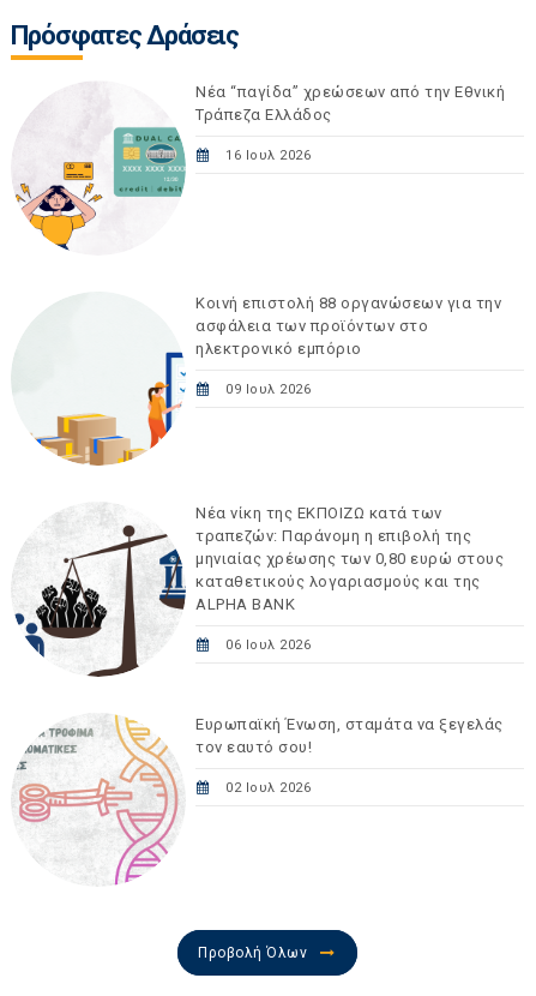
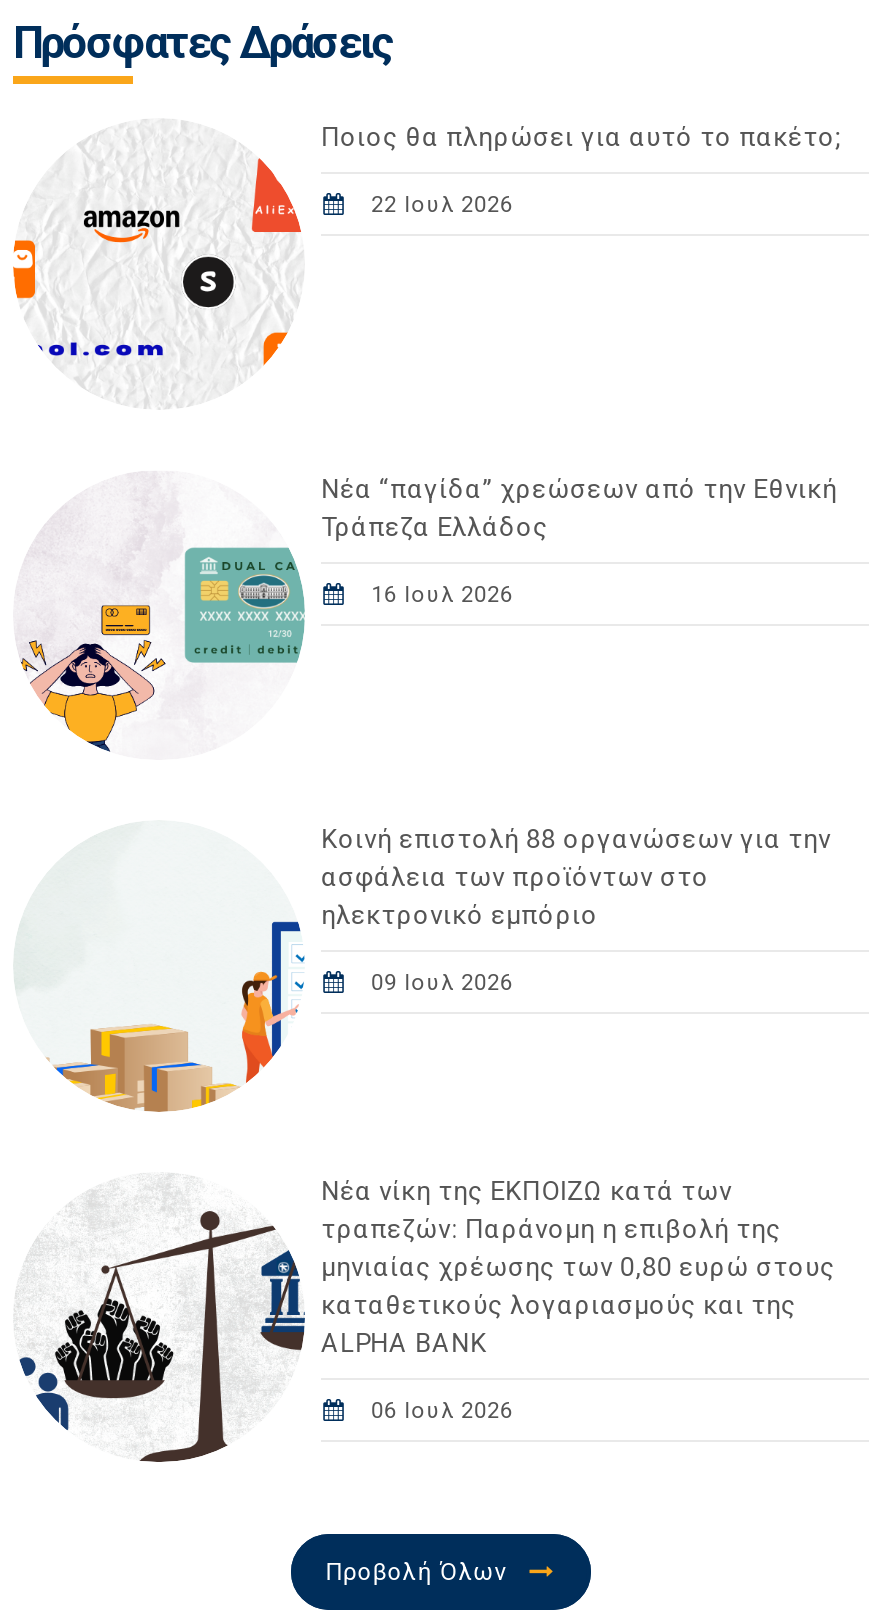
+ [image]
+ Ποιος θα πληρώσει για αυτό το πακέτο;
+ 22 Ιουλ 2026

moved down: [image] | Νέα “παγίδα” χρεώσεων από την Εθνική | Τράπεζα Ελλάδος | ... | ALPHA BANK | 06 Ιουλ 2026

- [image]
- Ευρωπαϊκή Ένωση, σταμάτα να ξεγελάς
- τον εαυτό σου!
- 02 Ιουλ 2026
